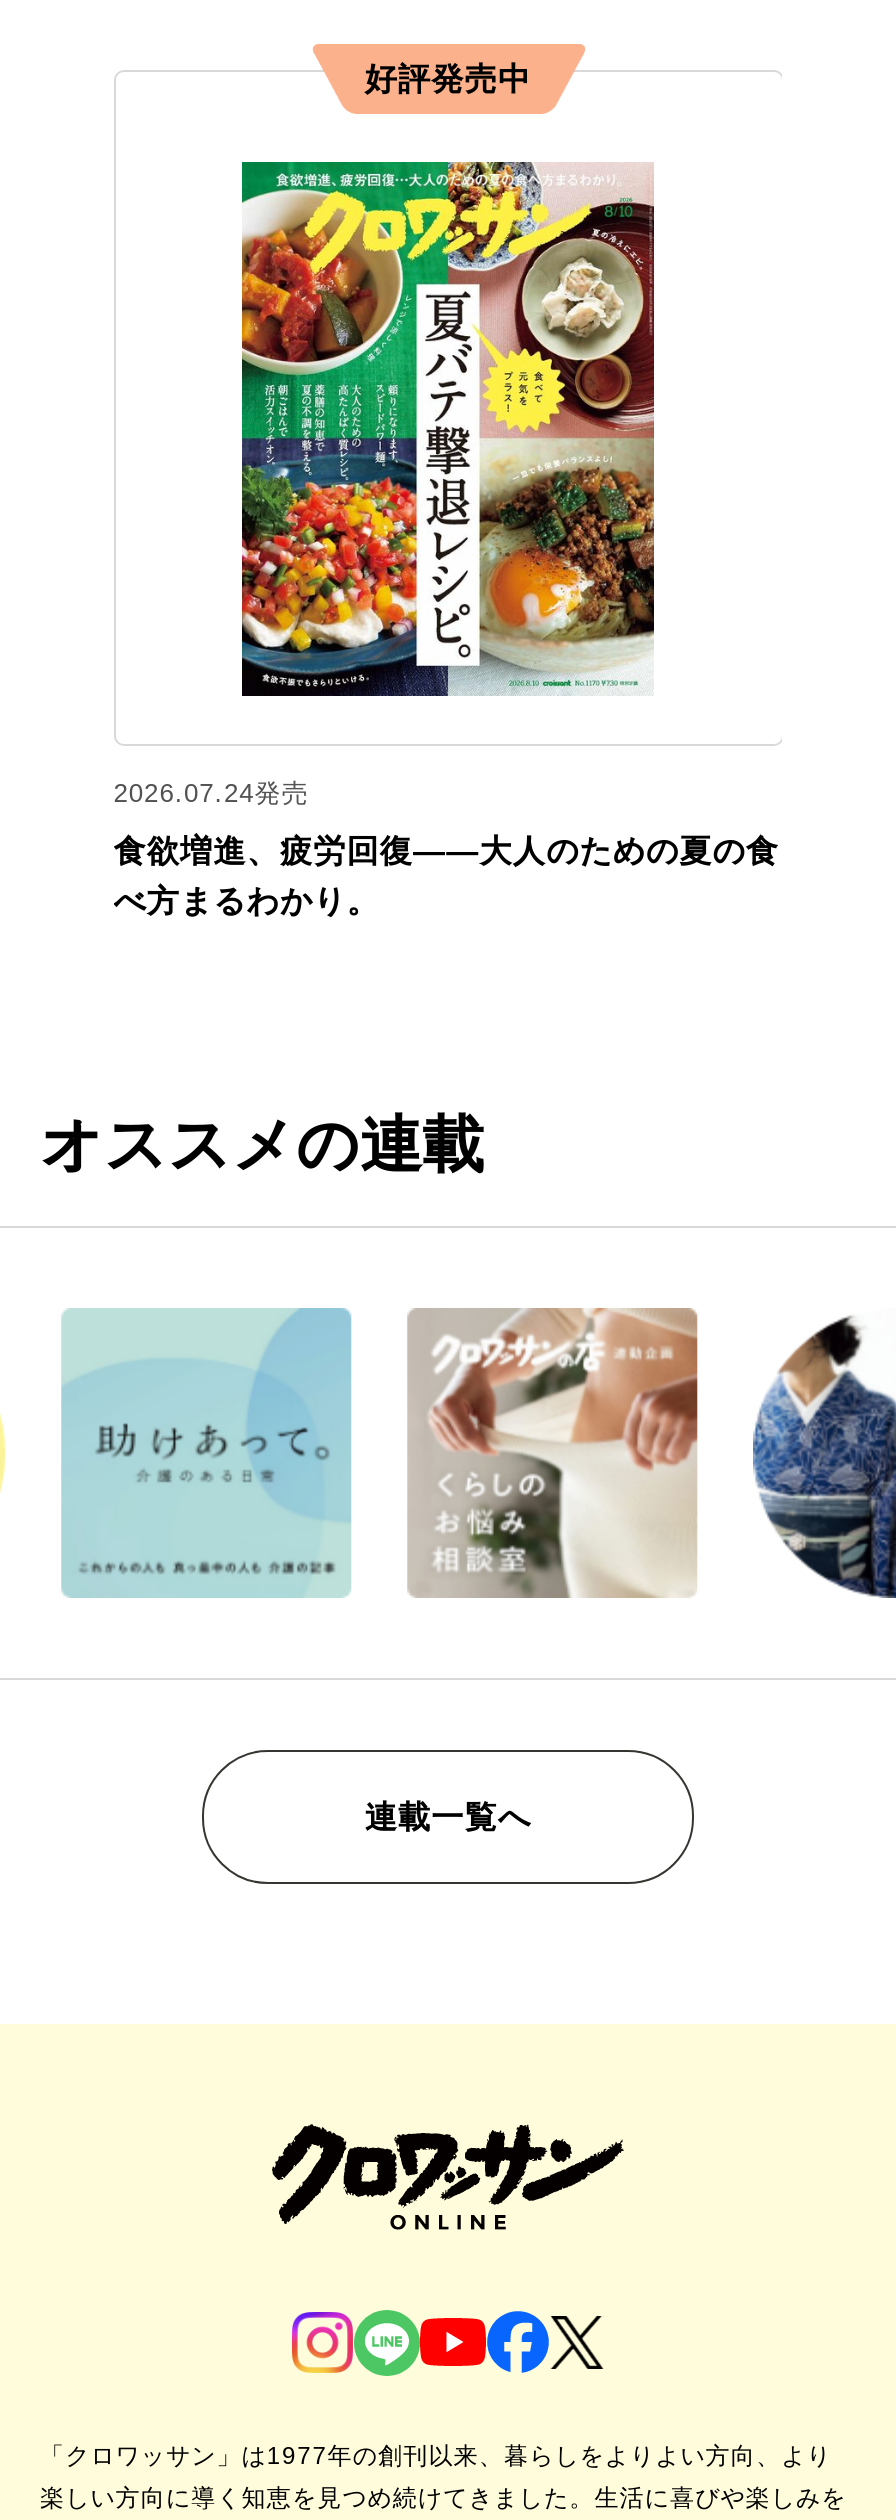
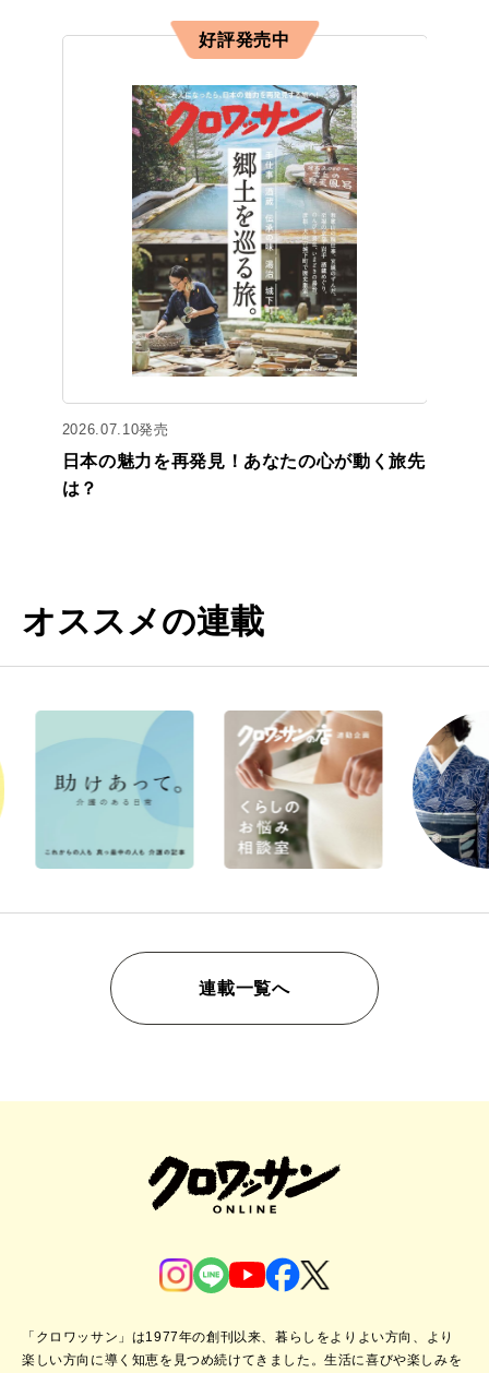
- [image]
- 2026.07.24発売
+ [image]
+ 2026.07.10発売

- 食欲増進、疲労回復——大人のための夏の食
+ 日本の魅力を再発見！あなたの心が動く旅先

- べ方まるわかり。
+ は？
